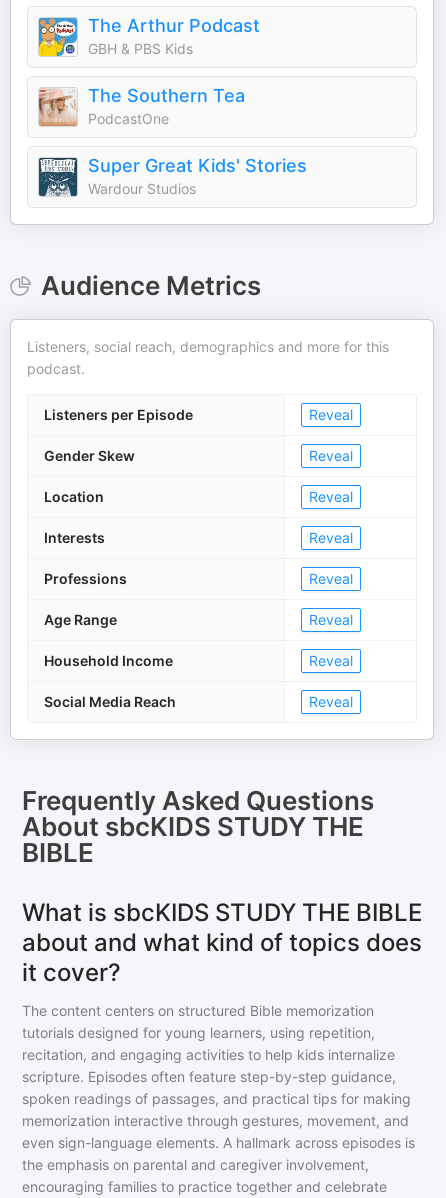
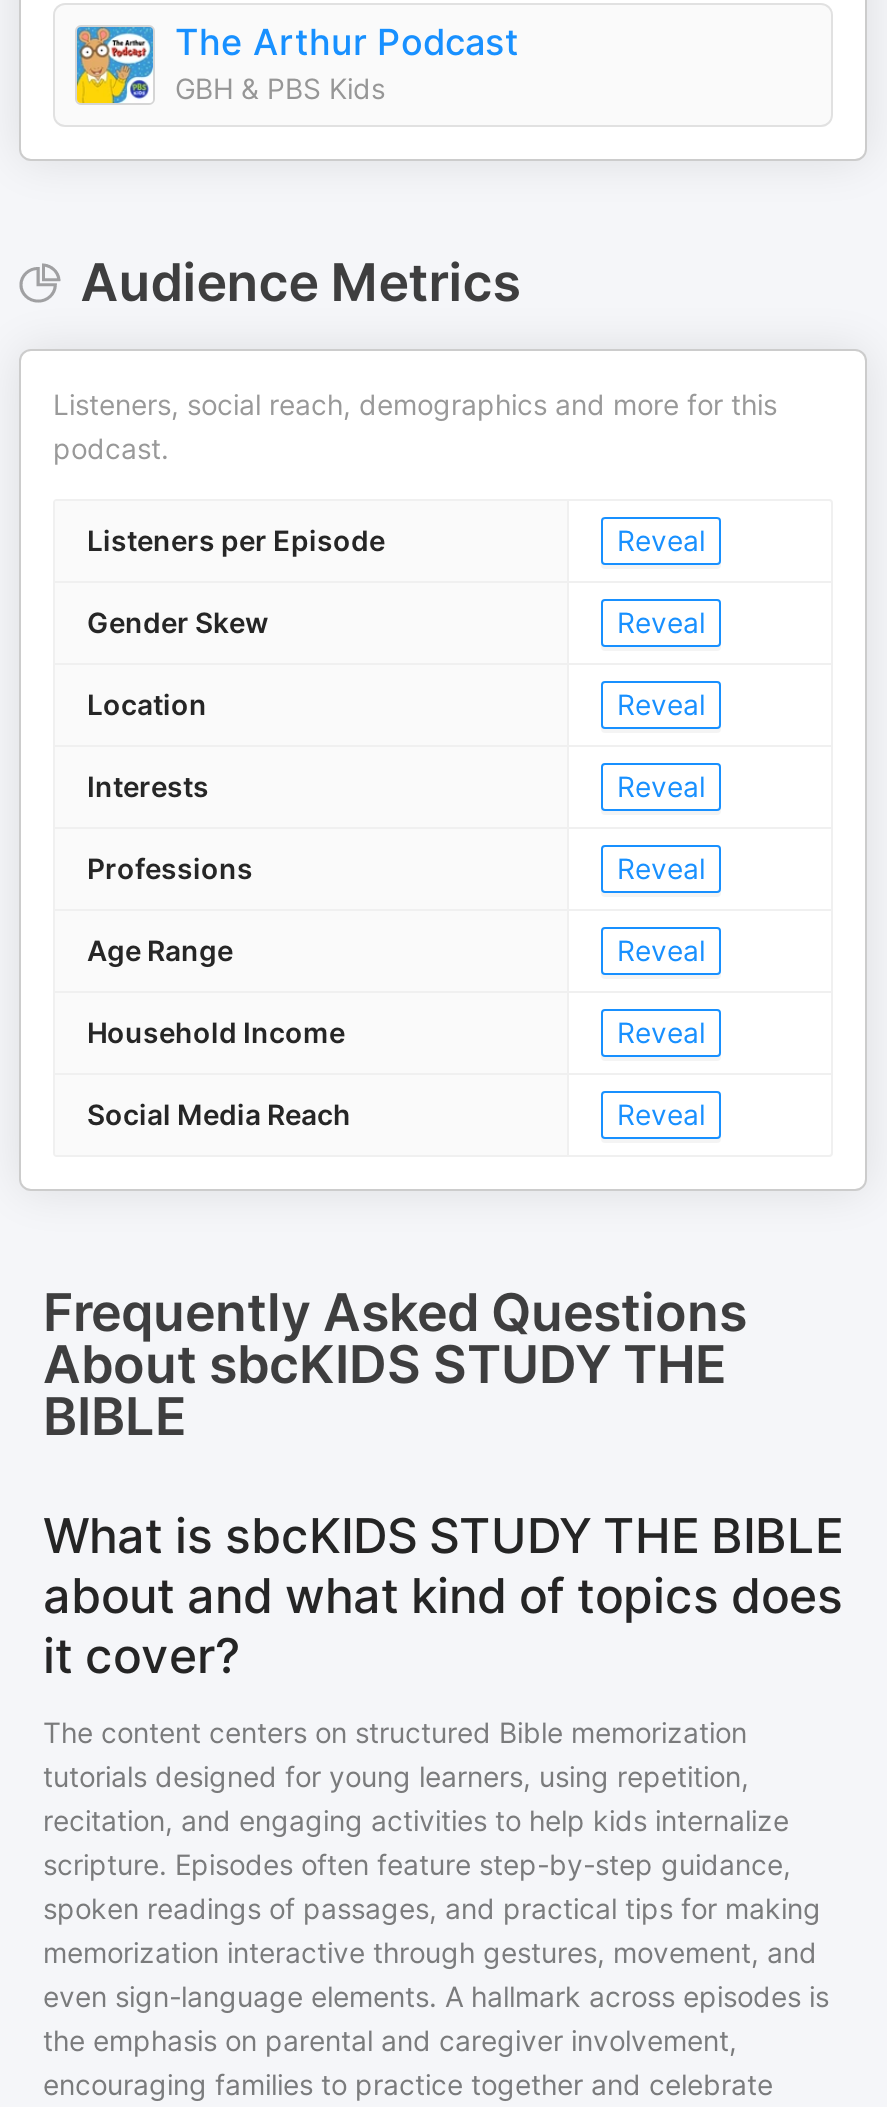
- [image]
- The Southern Tea
- PodcastOne
- Super Great Kids' Stories
- Wardour Studios

- [image]
